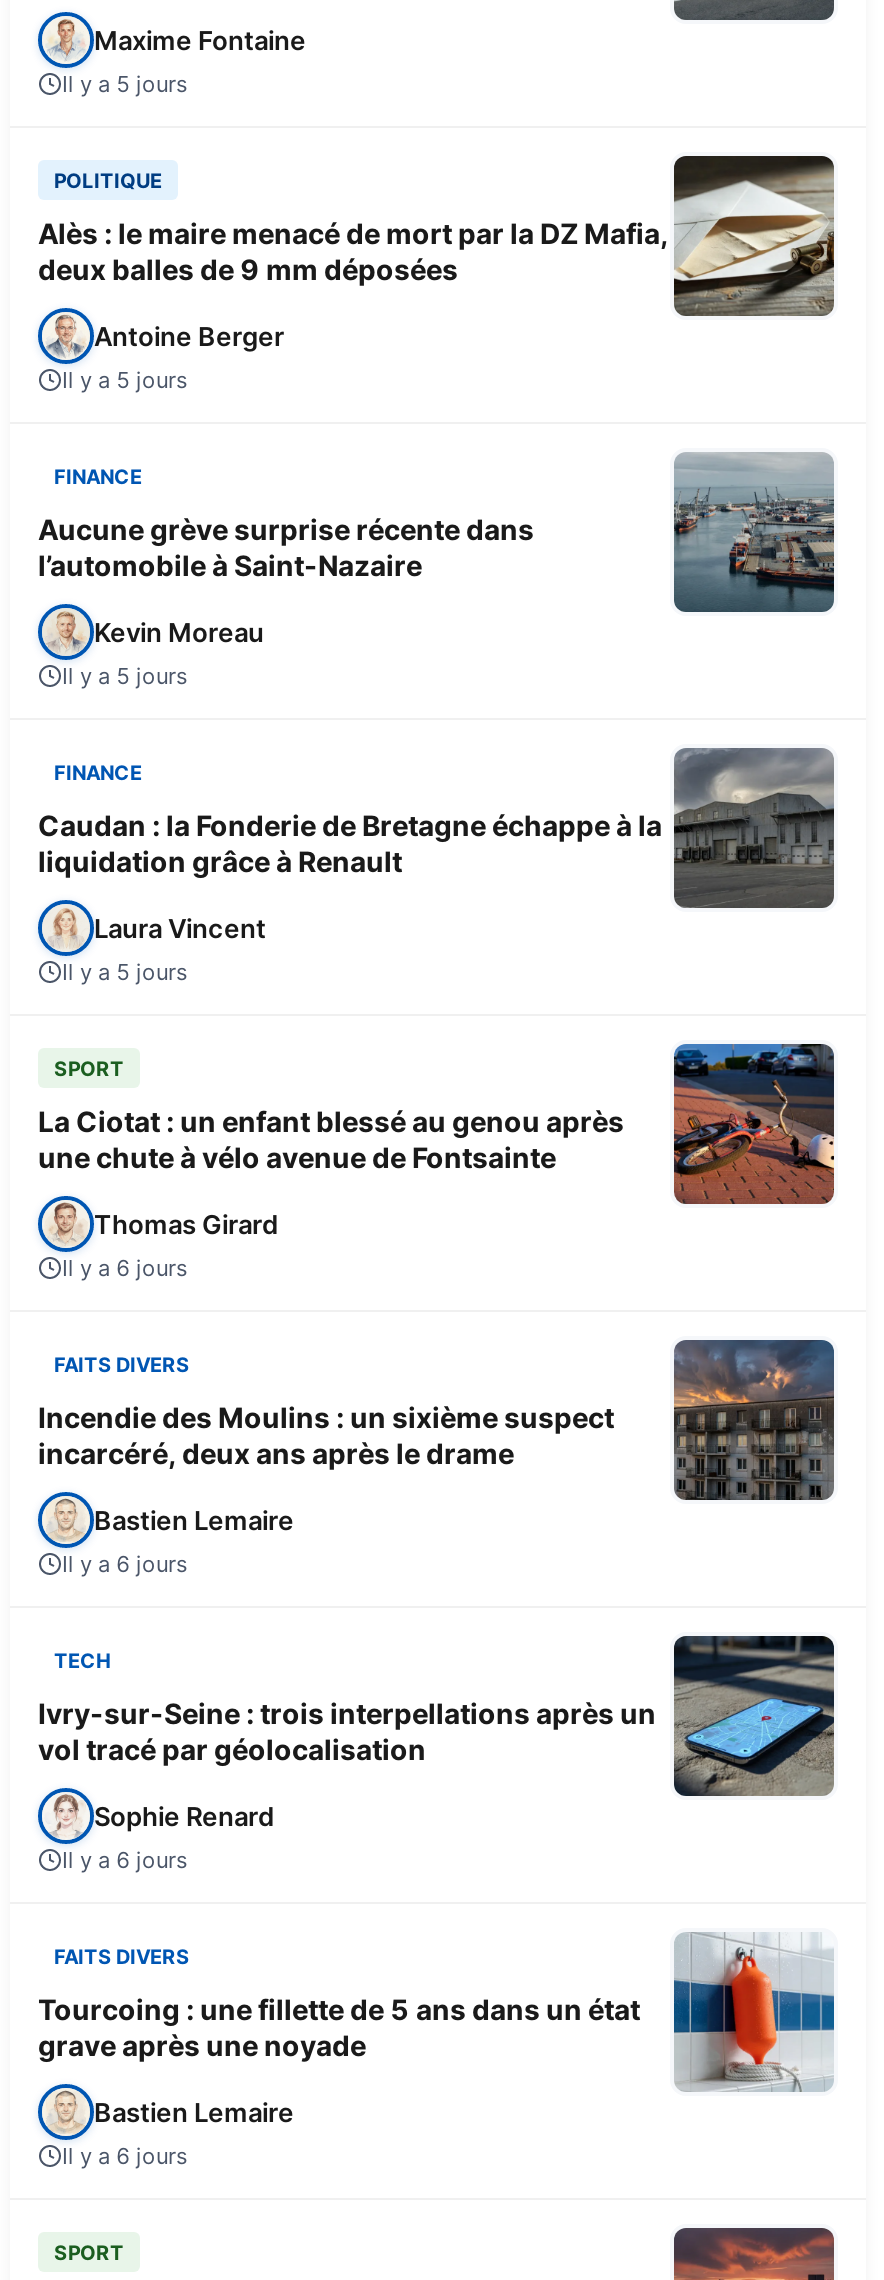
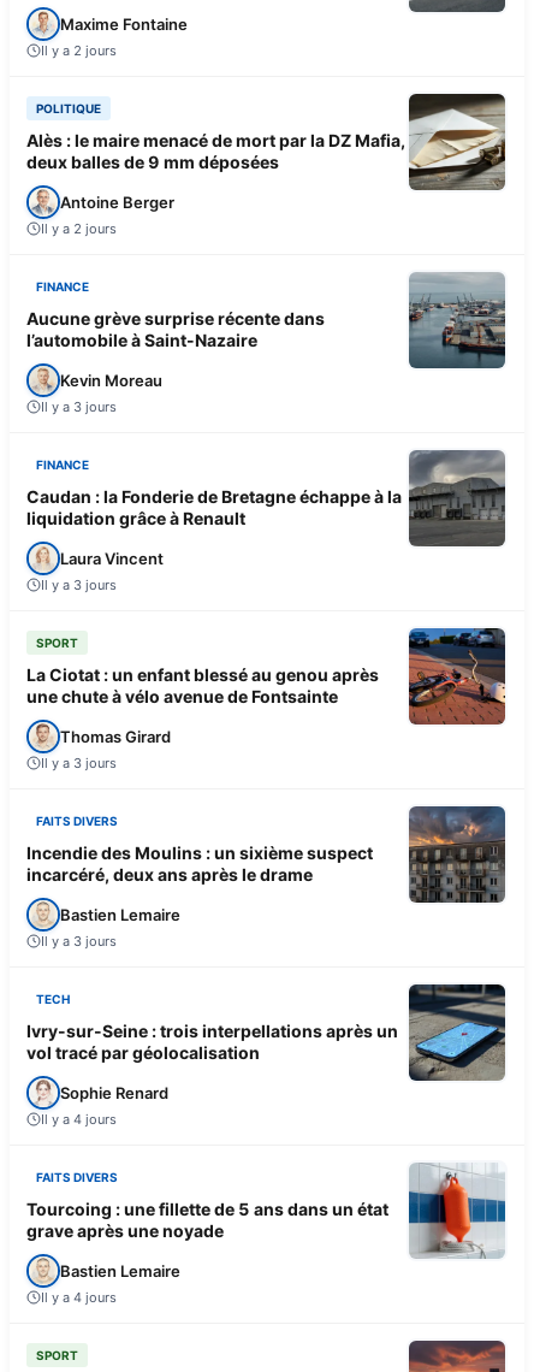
- Il y a 5 jours
+ Il y a 2 jours

- Il y a 5 jours
+ Il y a 2 jours

- Il y a 5 jours
+ Il y a 3 jours

- Il y a 5 jours
+ Il y a 3 jours

- Il y a 6 jours
+ Il y a 3 jours

- Il y a 6 jours
+ Il y a 3 jours

- Il y a 6 jours
+ Il y a 4 jours

- Il y a 6 jours
+ Il y a 4 jours
